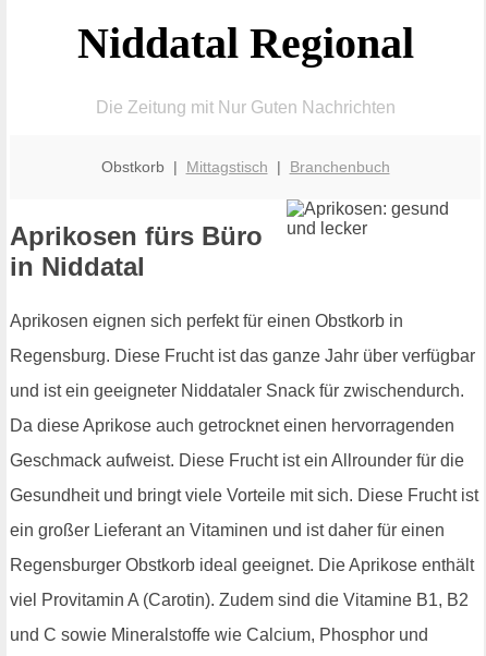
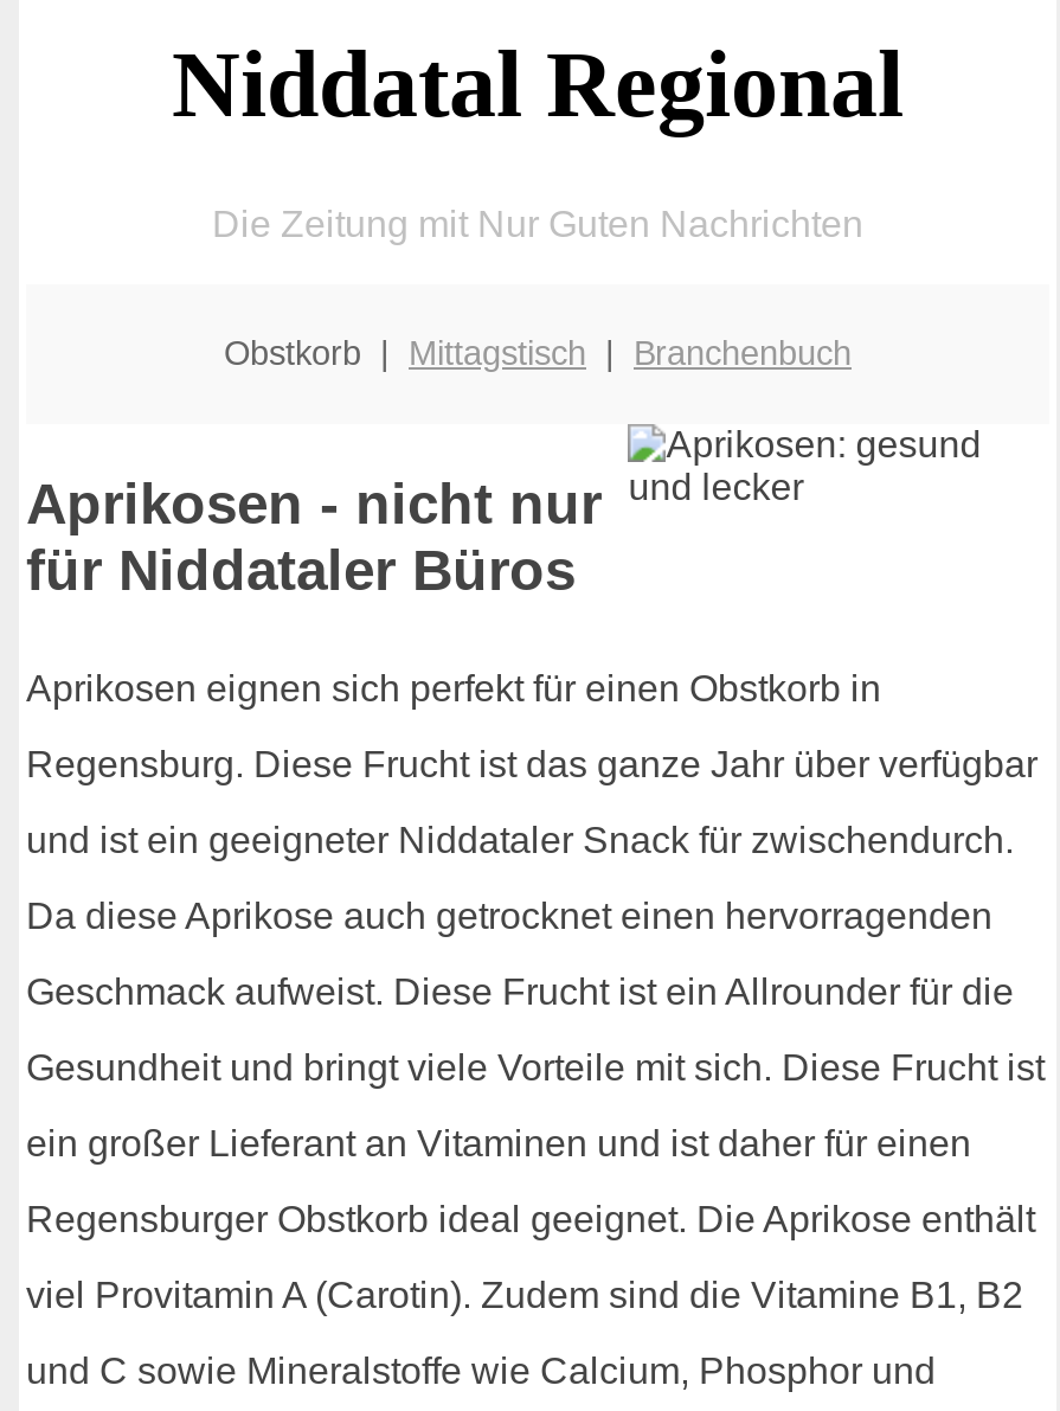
- Aprikosen fürs Büro
- in Niddatal
+ Aprikosen - nicht nur
+ für Niddataler Büros
